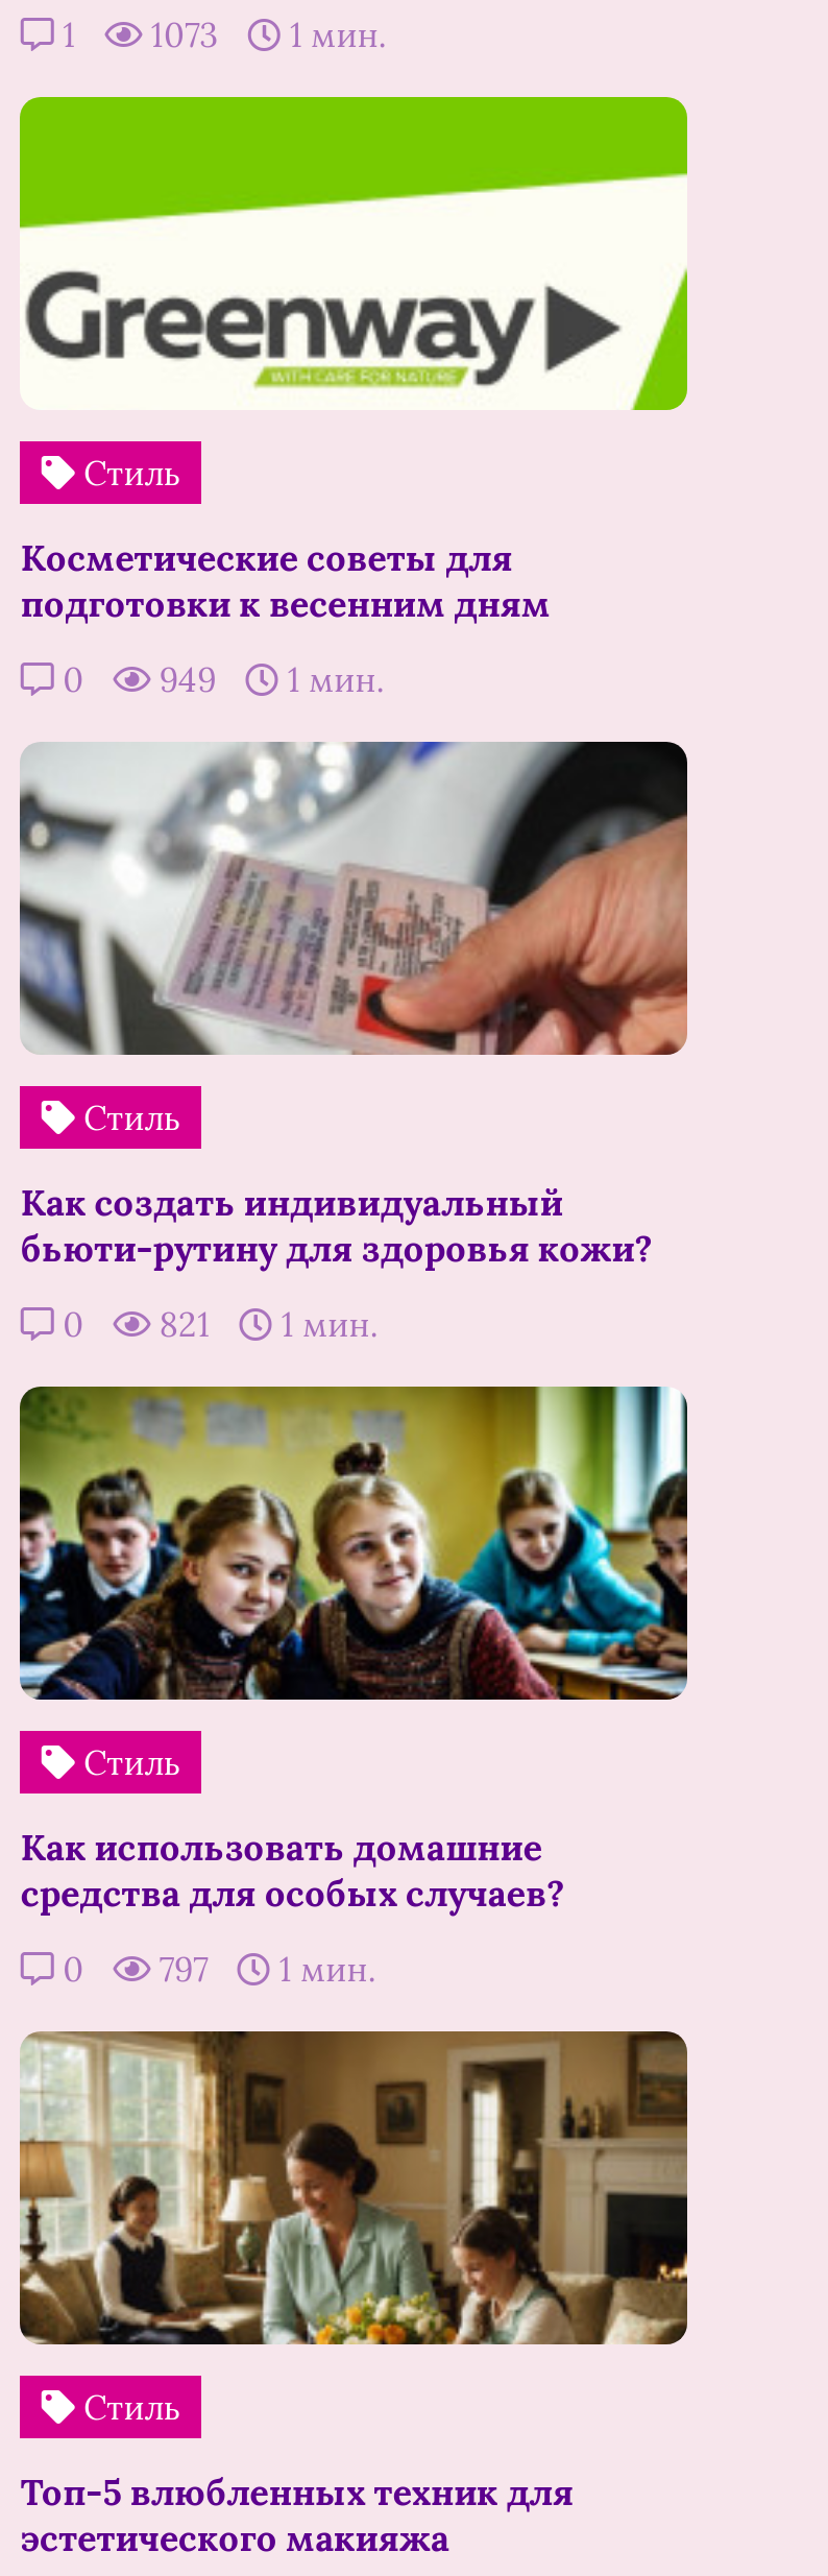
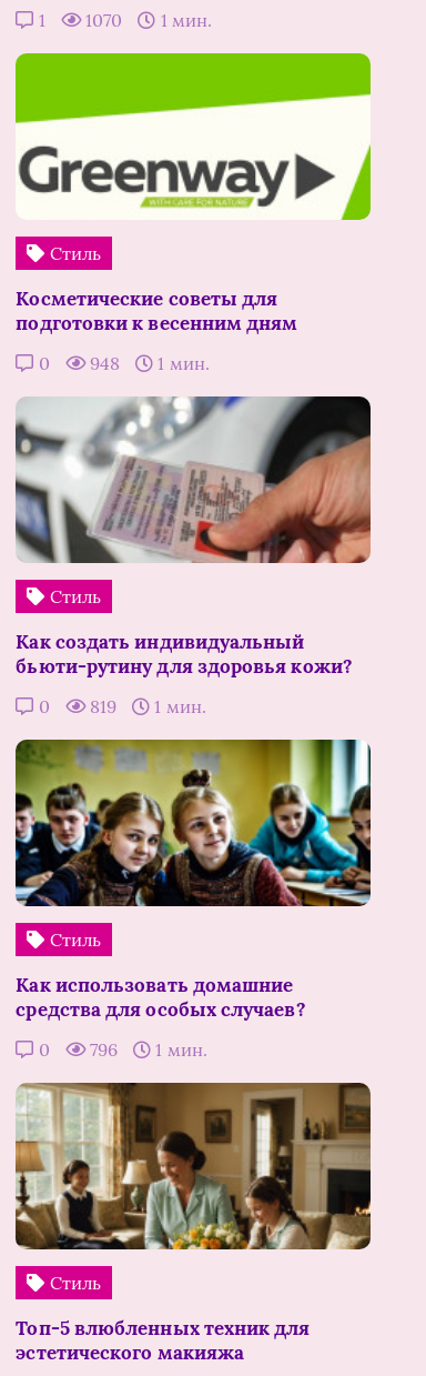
- 1 1073 1 мин.
+ 1 1070 1 мин.

- 0 949 1 мин.
+ 0 948 1 мин.

- 0 821 1 мин.
+ 0 819 1 мин.

- 0 797 1 мин.
+ 0 796 1 мин.
